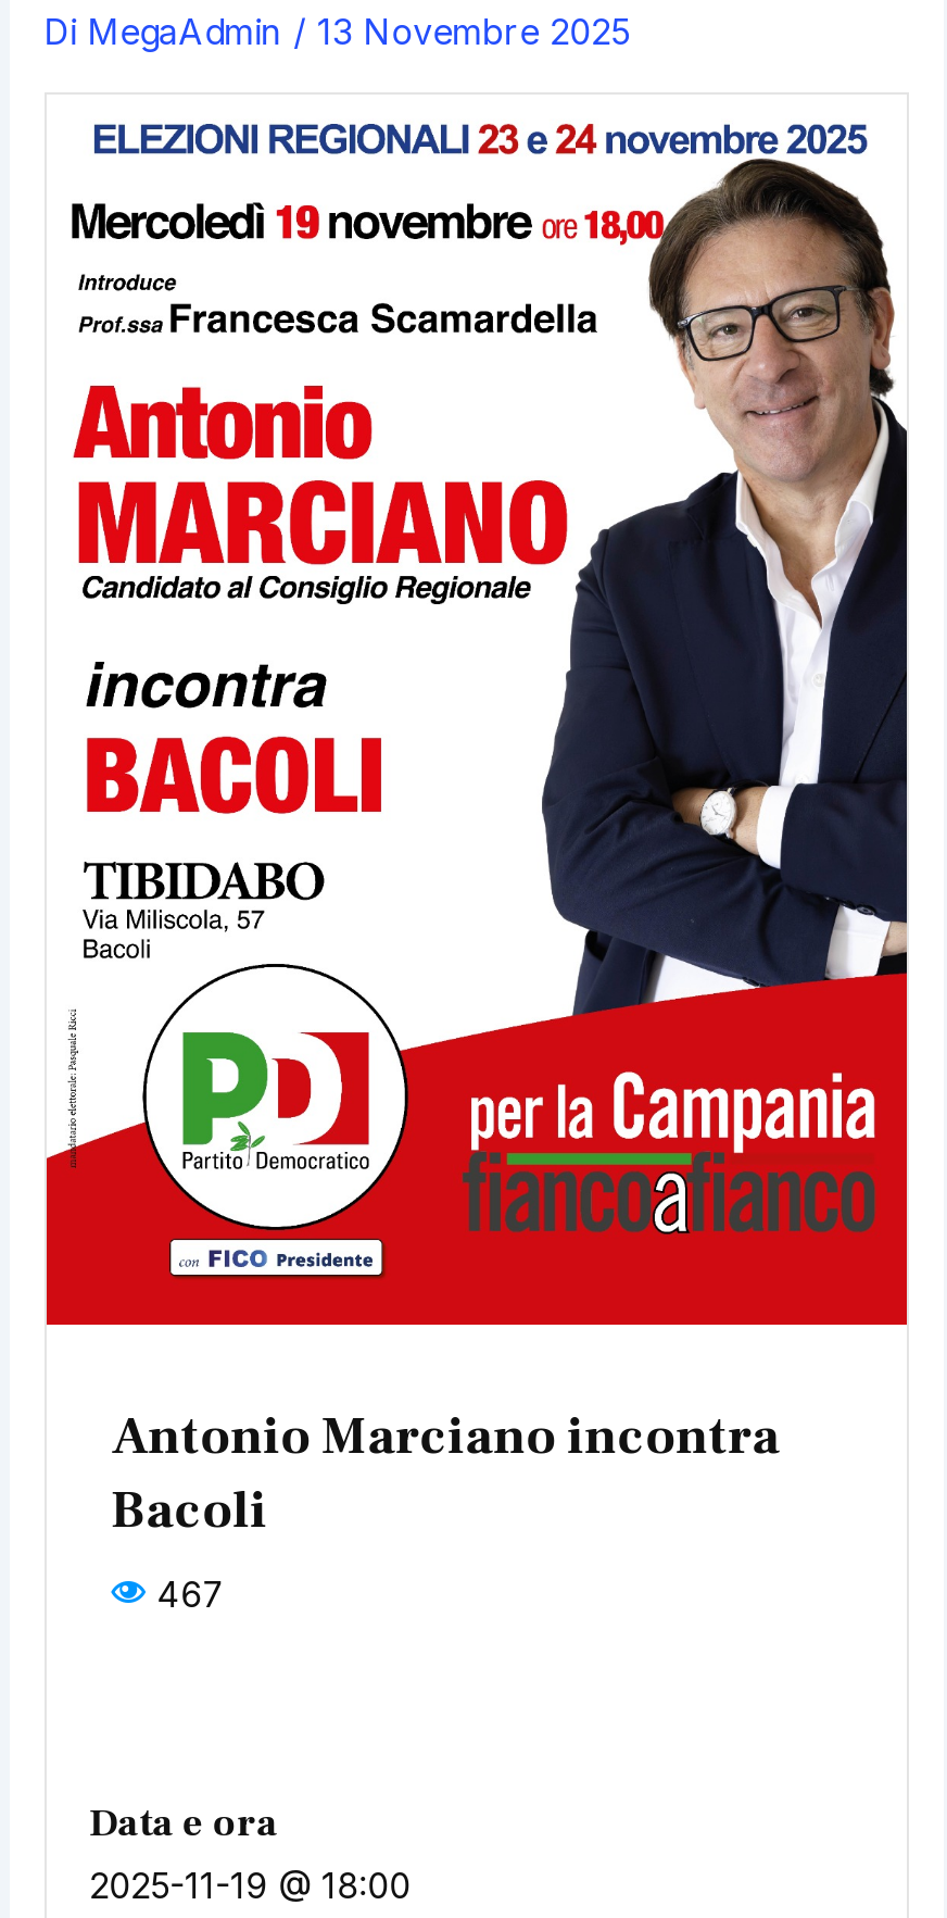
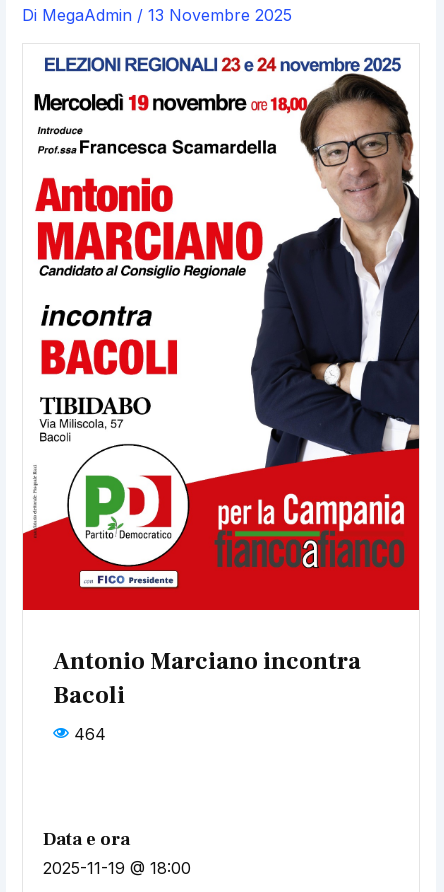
- 467
+ 464
